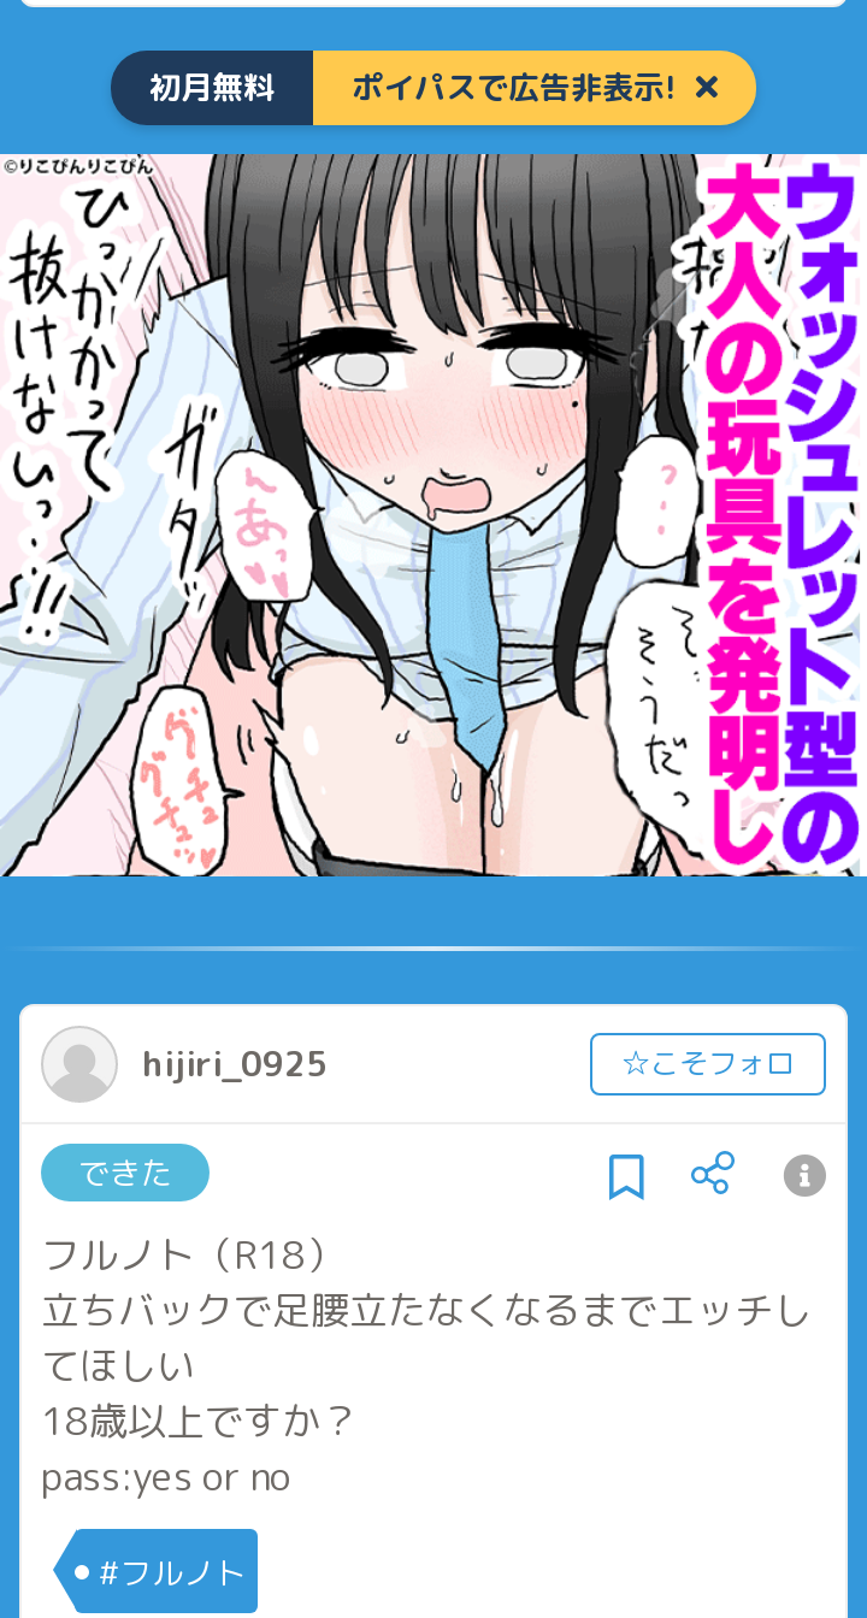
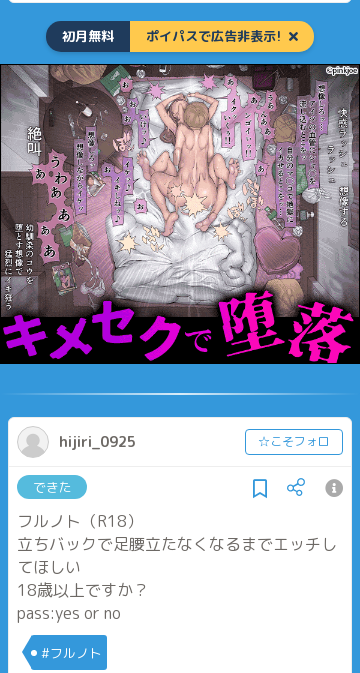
- [image]
+ [image]
